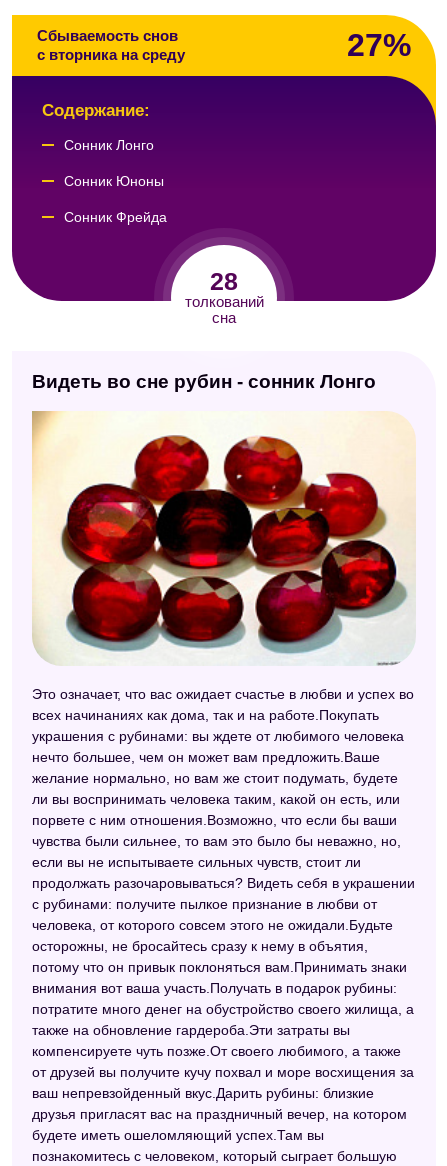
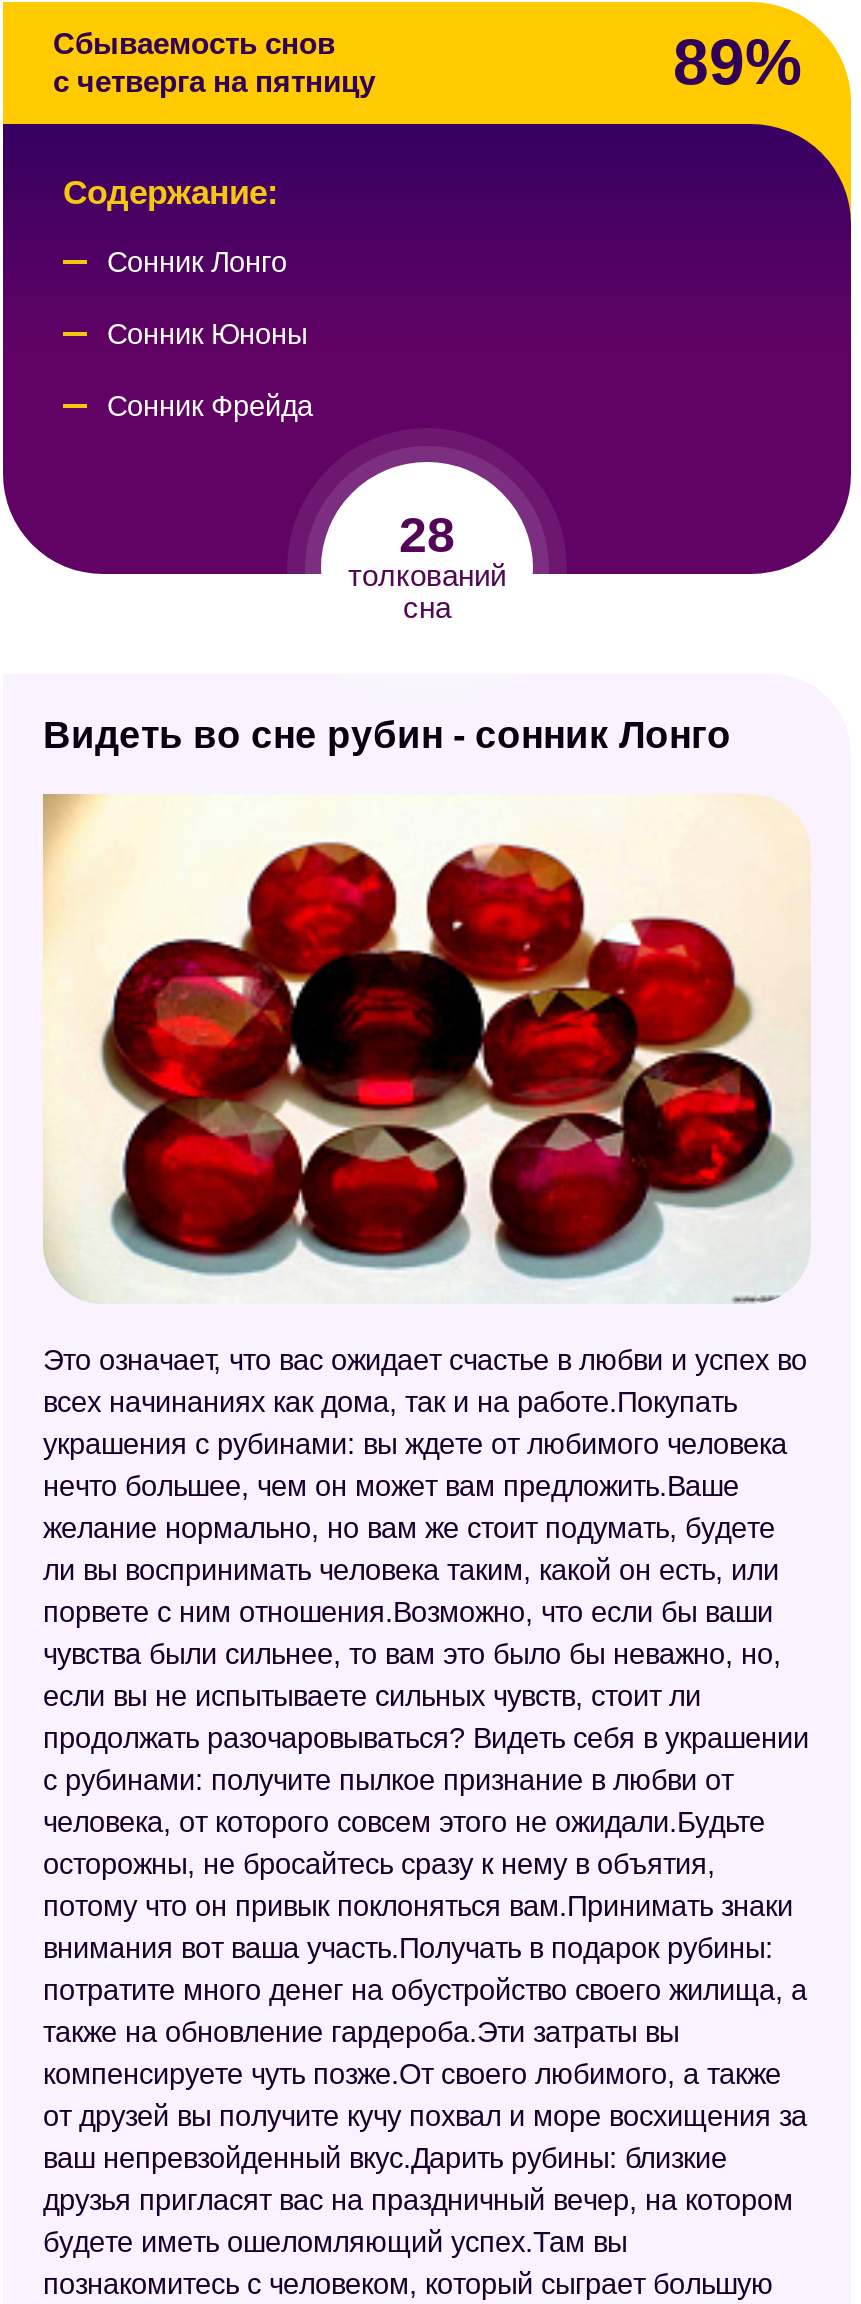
- 27%
+ 89%

- с вторника на среду
+ с четверга на пятницу
